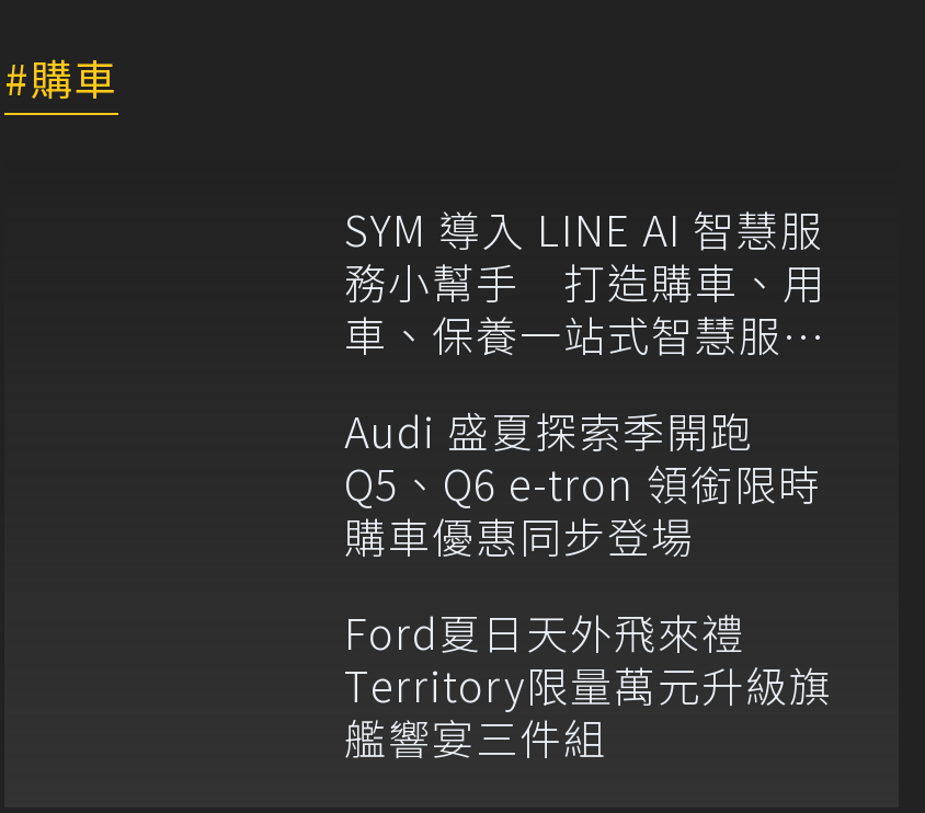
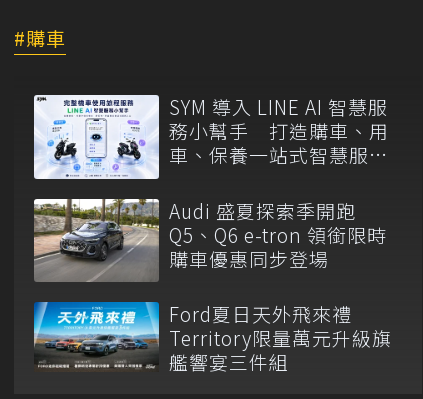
+ [image]

+ [image]

+ [image]
